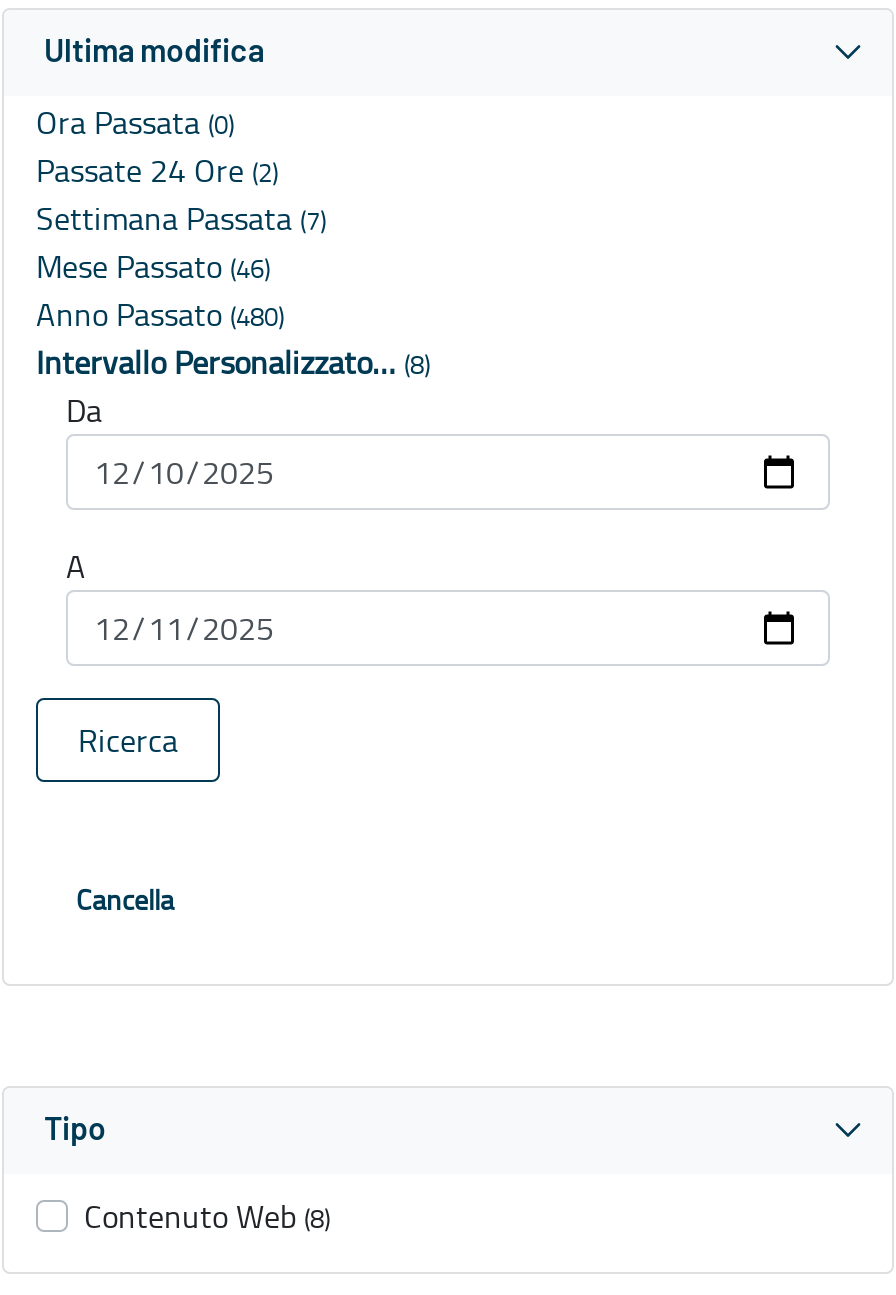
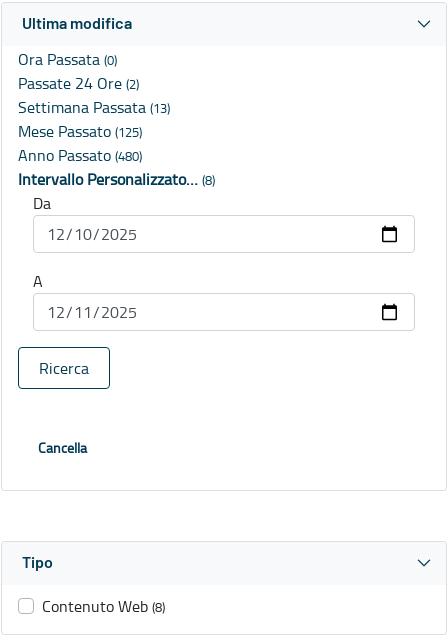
- Settimana Passata (7)
+ Settimana Passata (13)

- Mese Passato (46)
+ Mese Passato (125)
